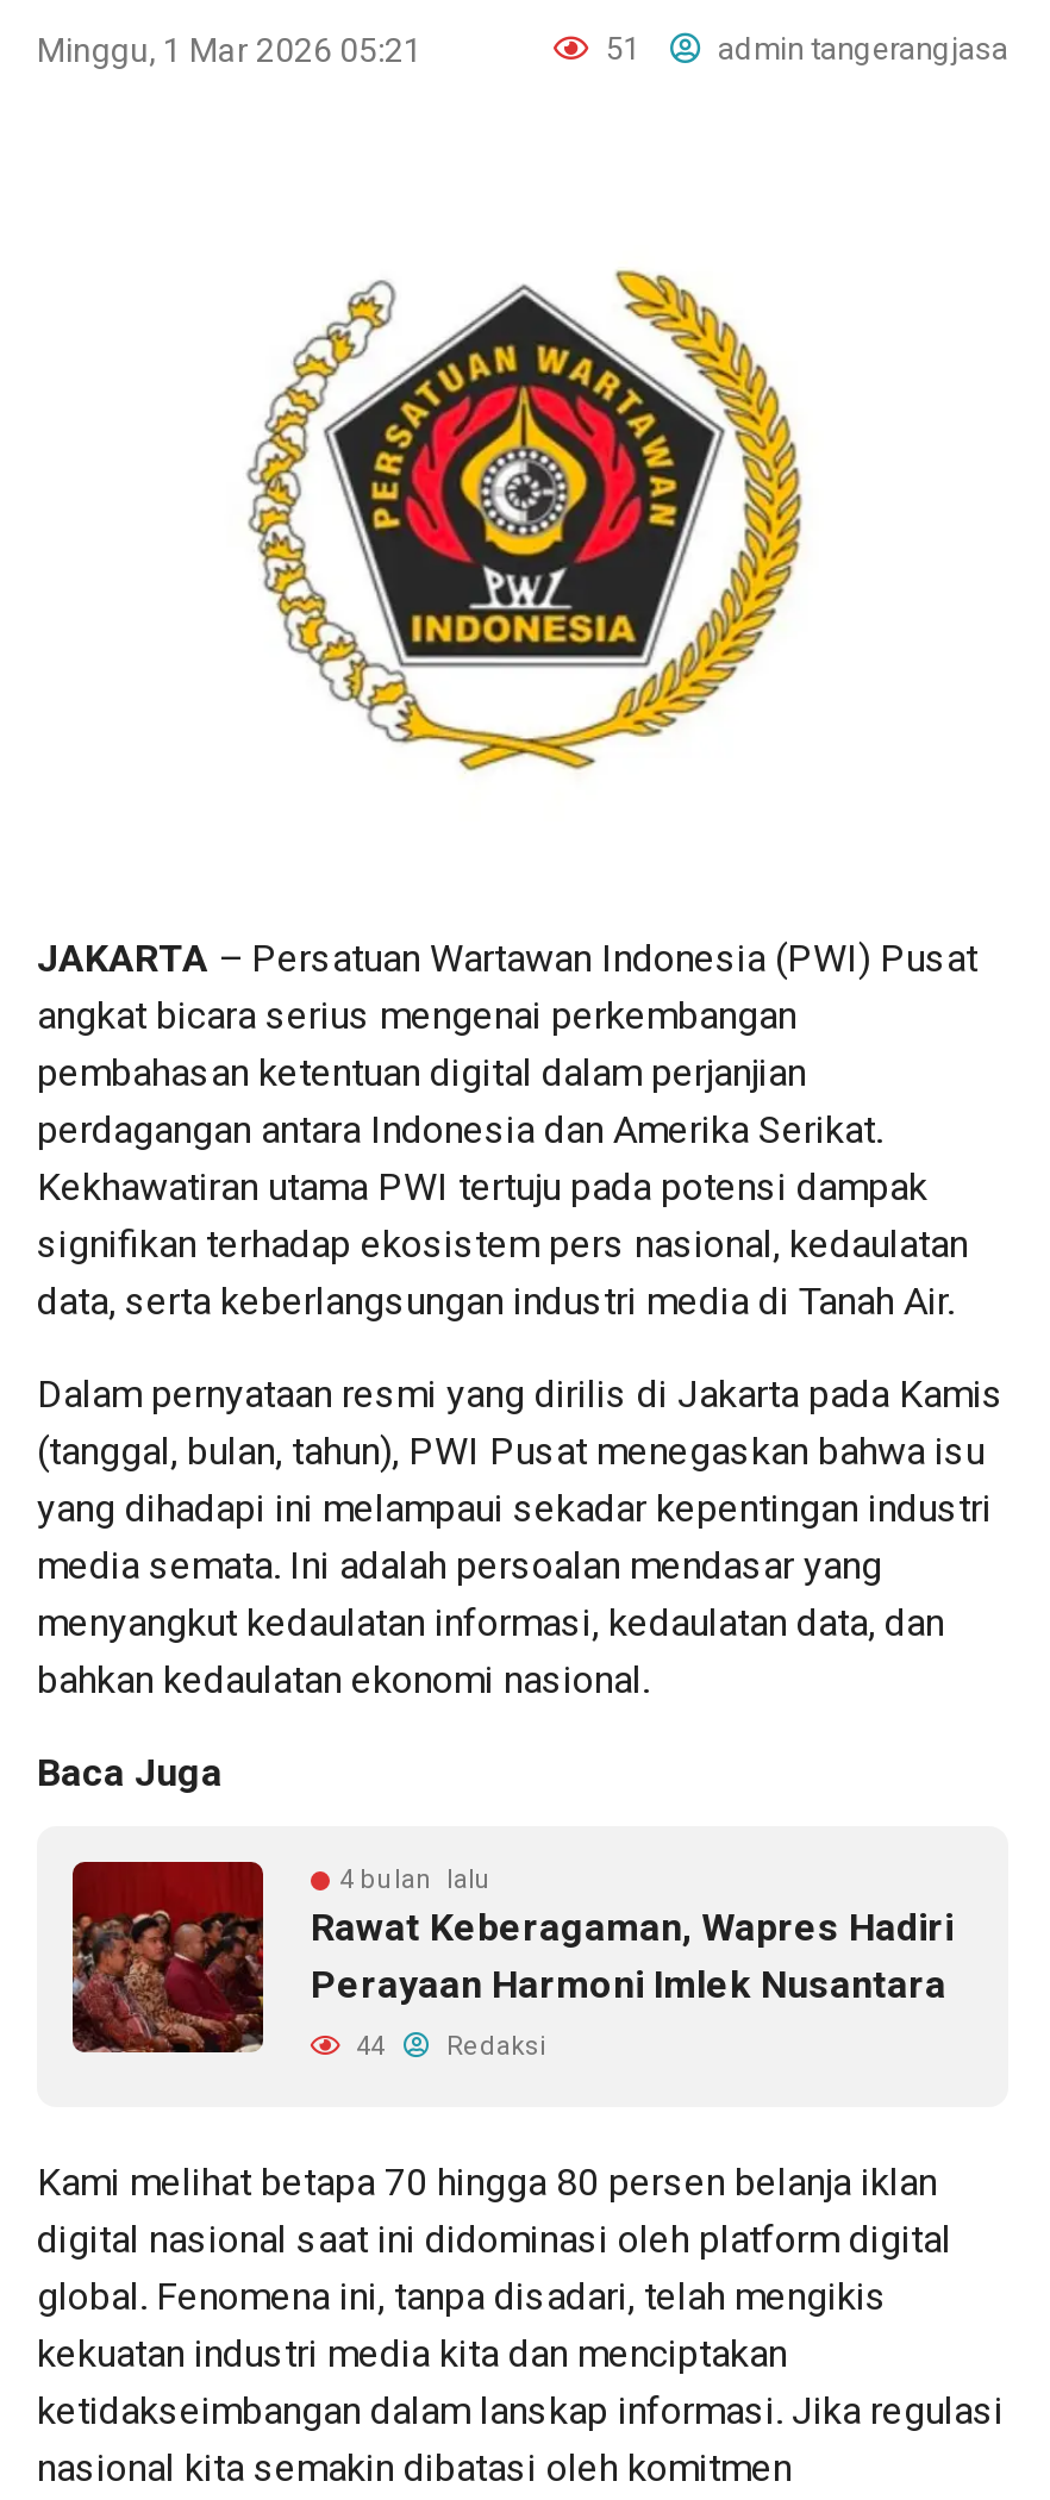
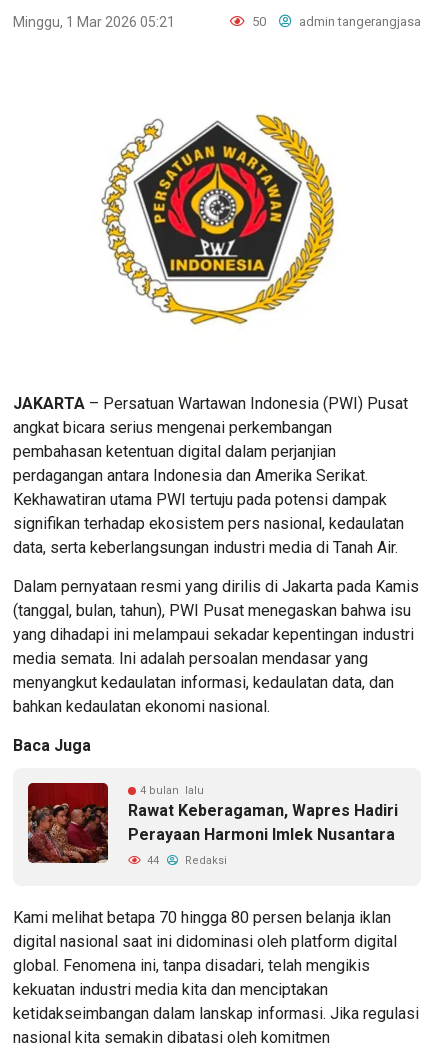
- 51 admin tangerangjasa
+ 50 admin tangerangjasa
